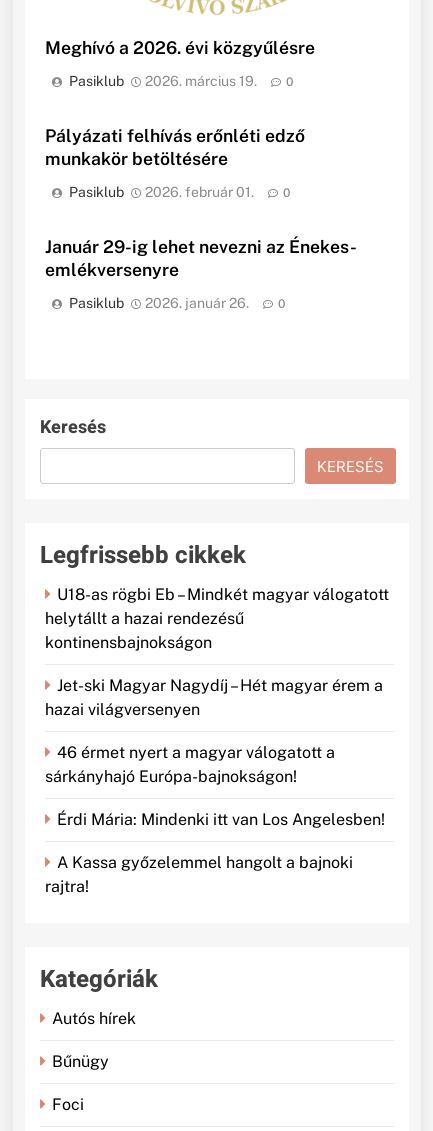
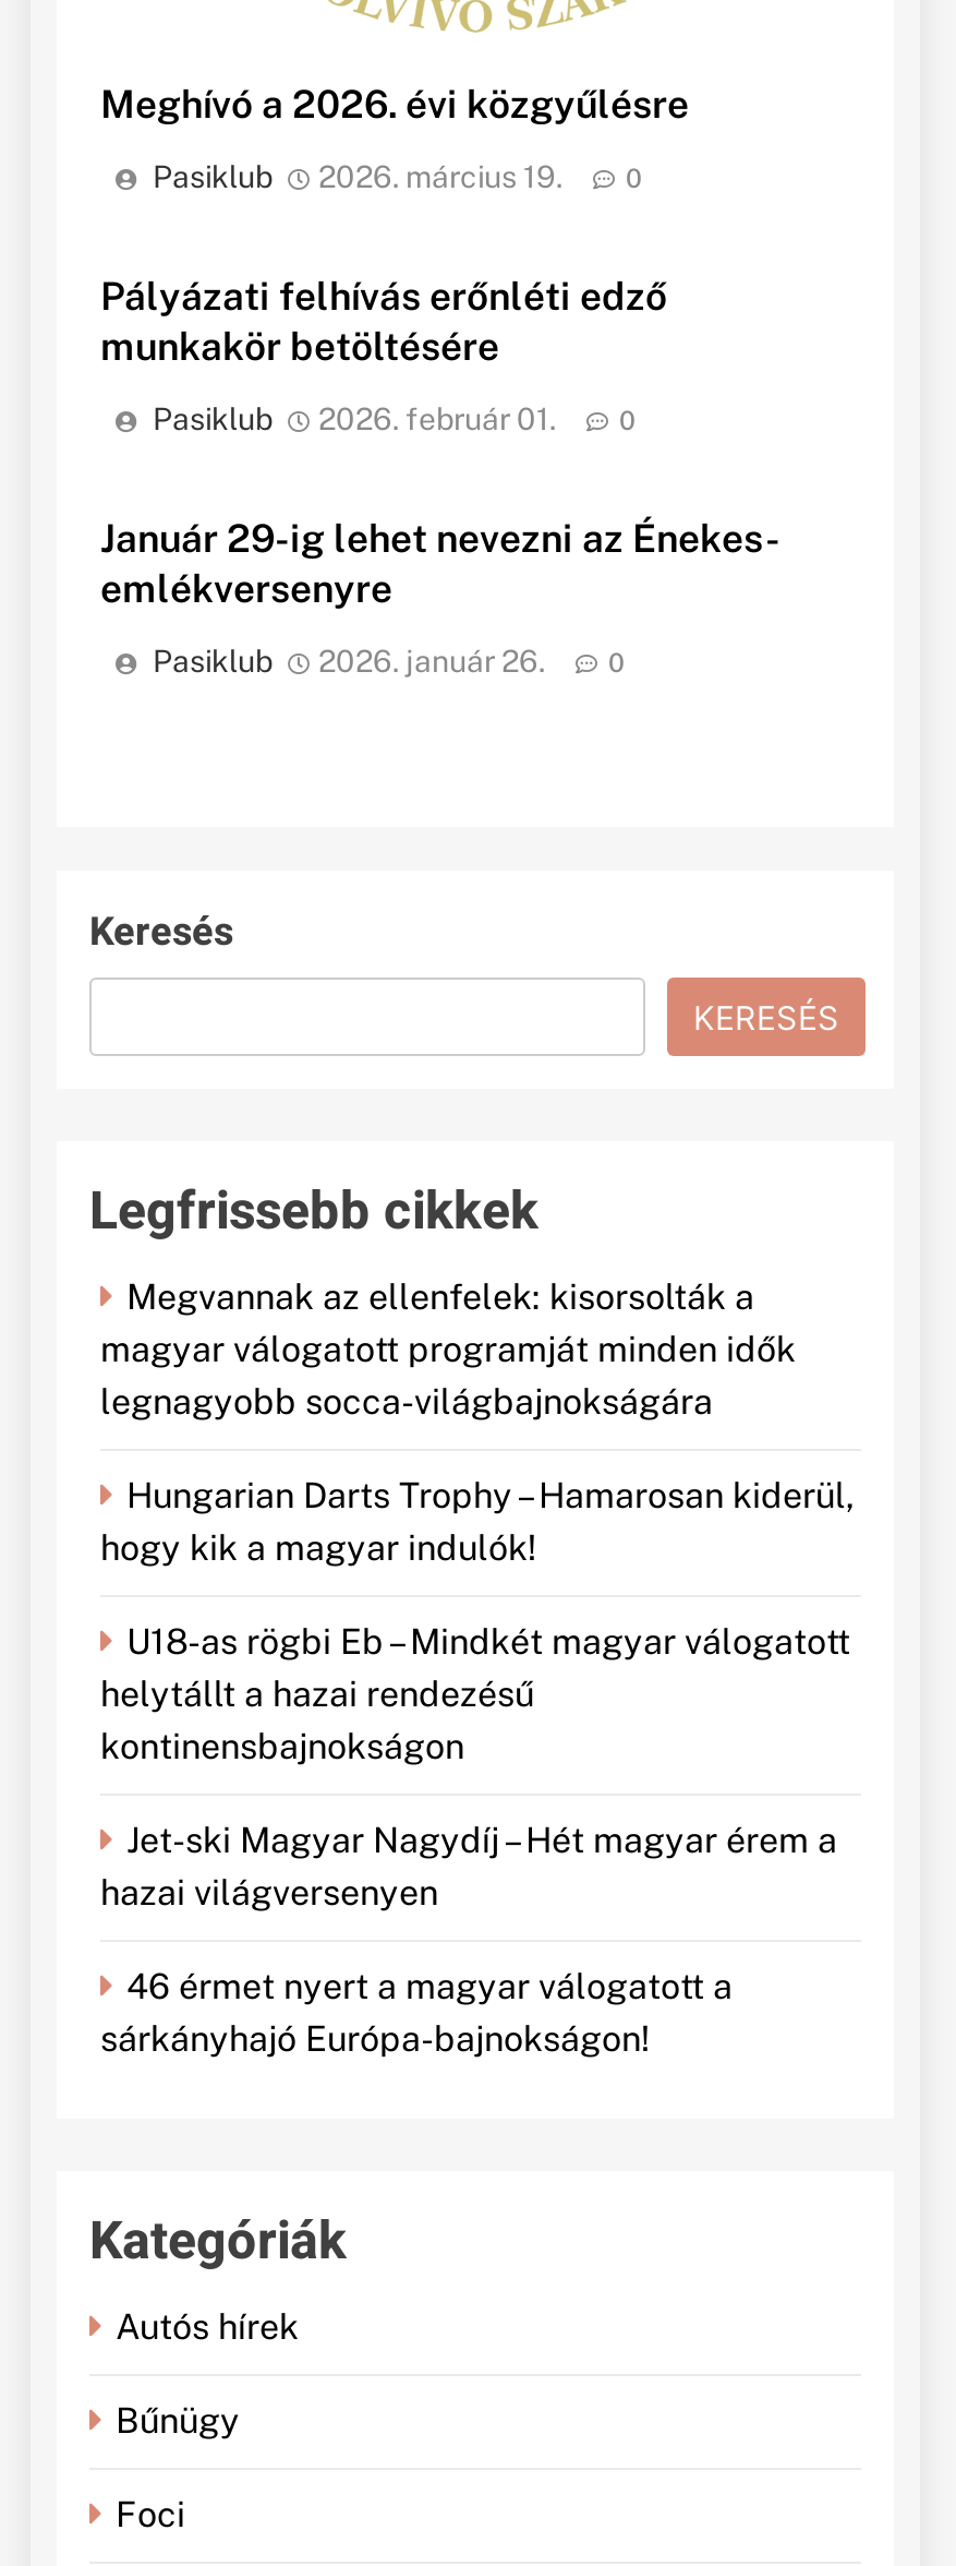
+ Megvannak az ellenfelek: kisorsolták a
+ magyar válogatott programját minden idők
+ legnagyobb socca-világbajnokságára
+ Hungarian Darts Trophy – Hamarosan kiderül,
+ hogy kik a magyar indulók!

moved down: U18-as rögbi Eb – Mindkét magyar válogatott | helytállt a hazai rendezésű | kontinensbajnokságon | Jet-ski Magyar Nagydíj – Hét magyar érem a | hazai világversenyen | 46 érmet nyert a magyar válogatott a | sárkányhajó Európa-bajnokságon!

- Érdi Mária: Mindenki itt van Los Angelesben!
- A Kassa győzelemmel hangolt a bajnoki
- rajtra!
